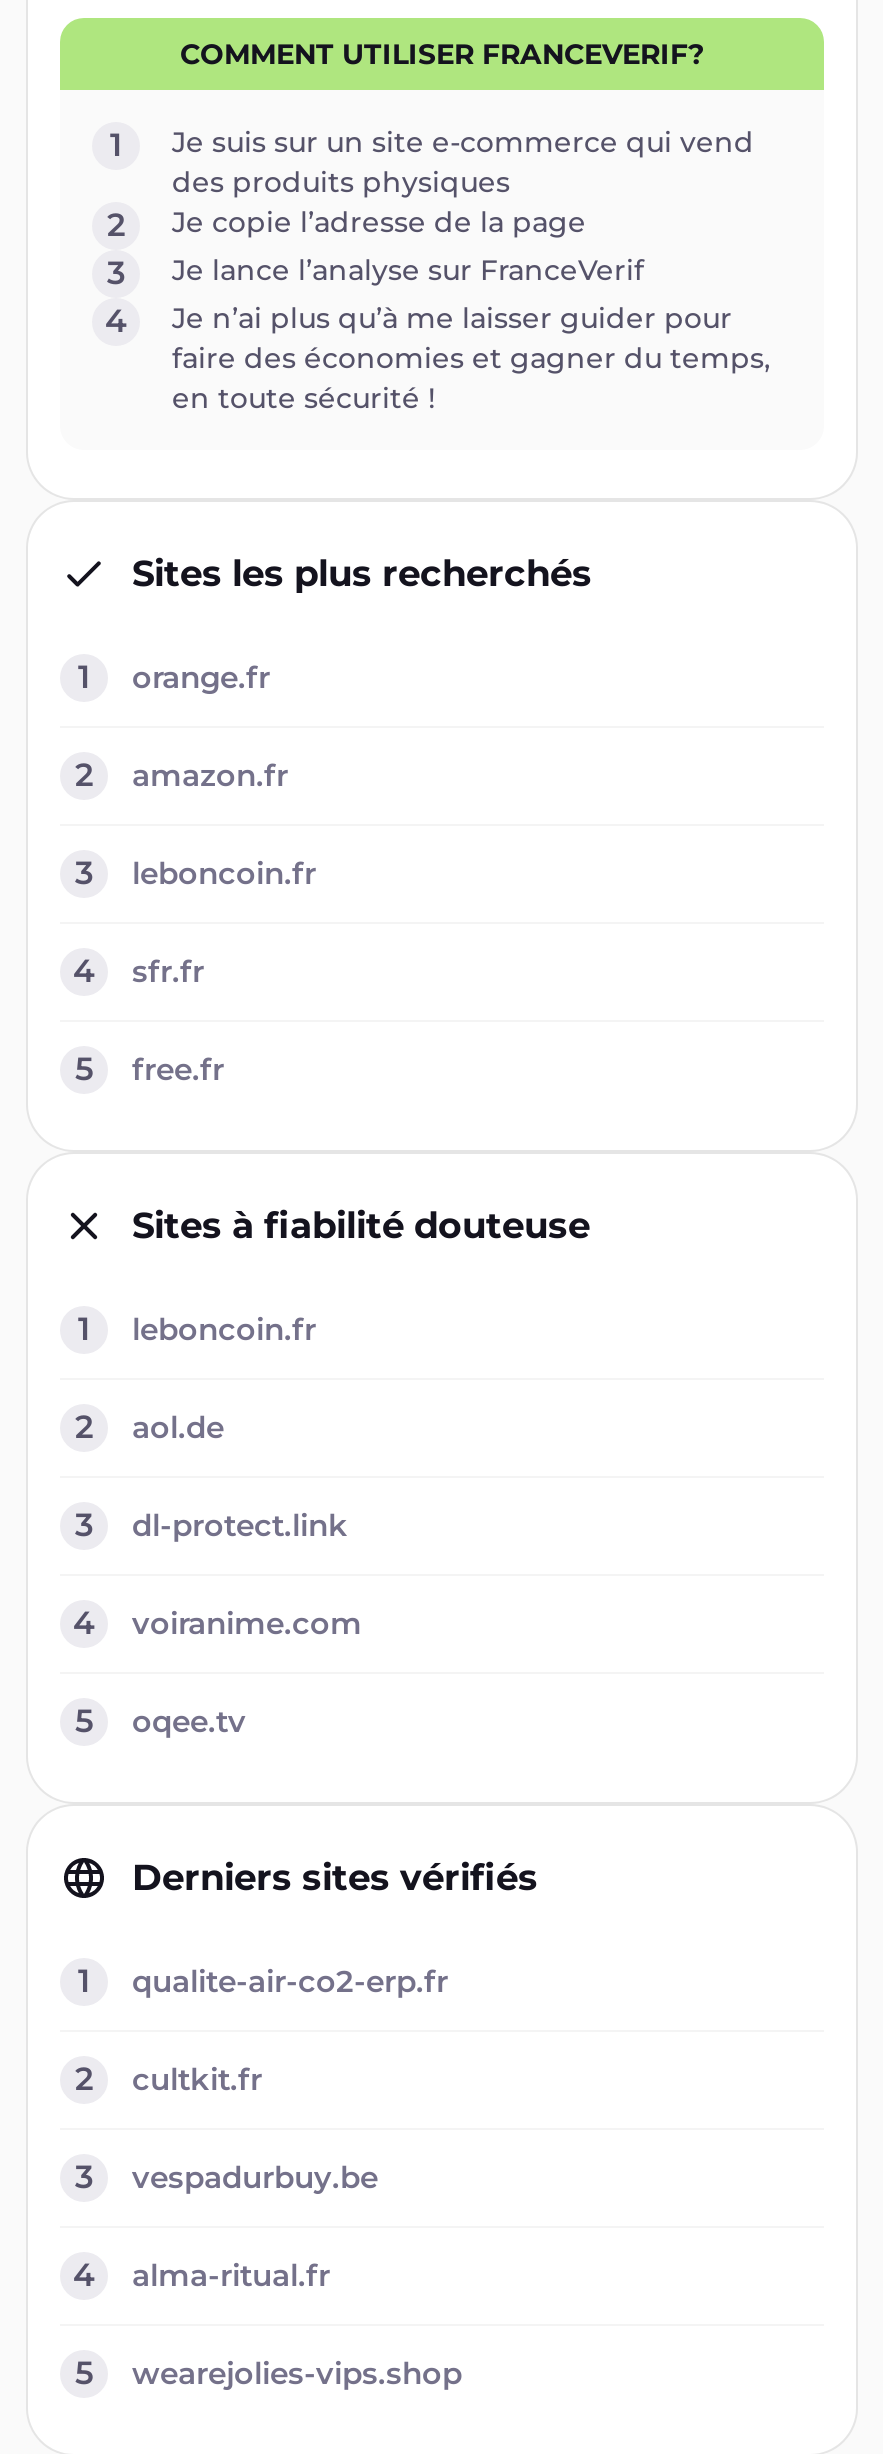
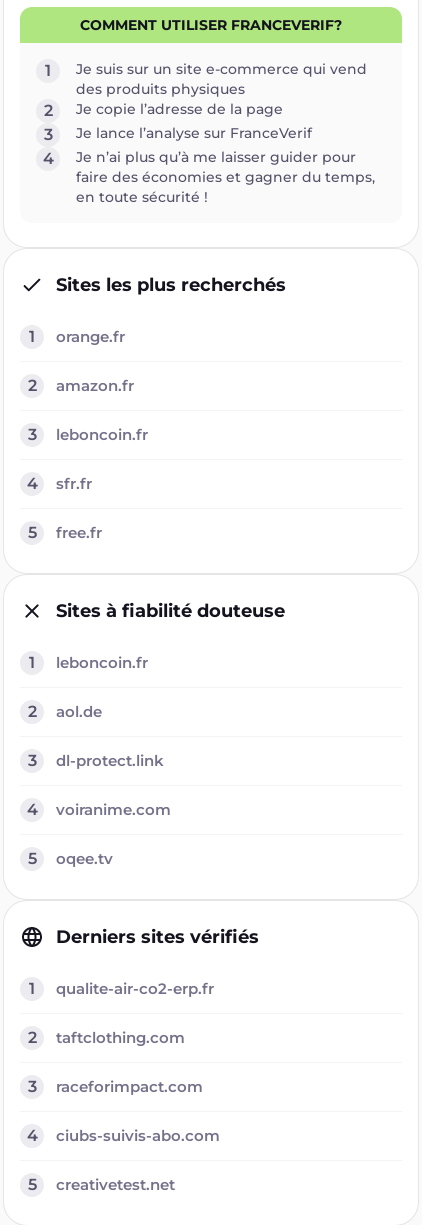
- cultkit.fr
+ taftclothing.com

- vespadurbuy.be
+ raceforimpact.com

- alma-ritual.fr
+ ciubs-suivis-abo.com

- wearejolies-vips.shop
+ creativetest.net
